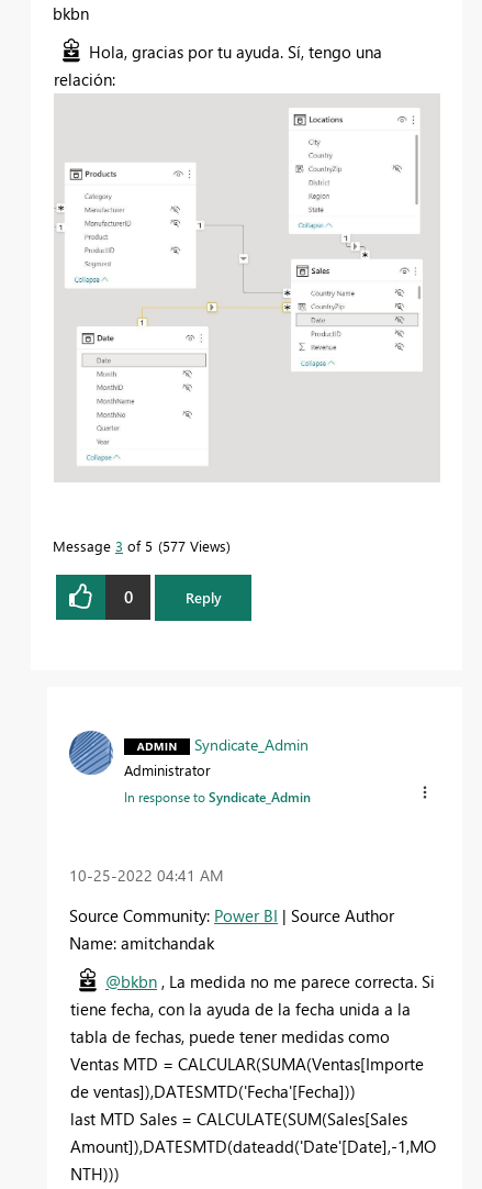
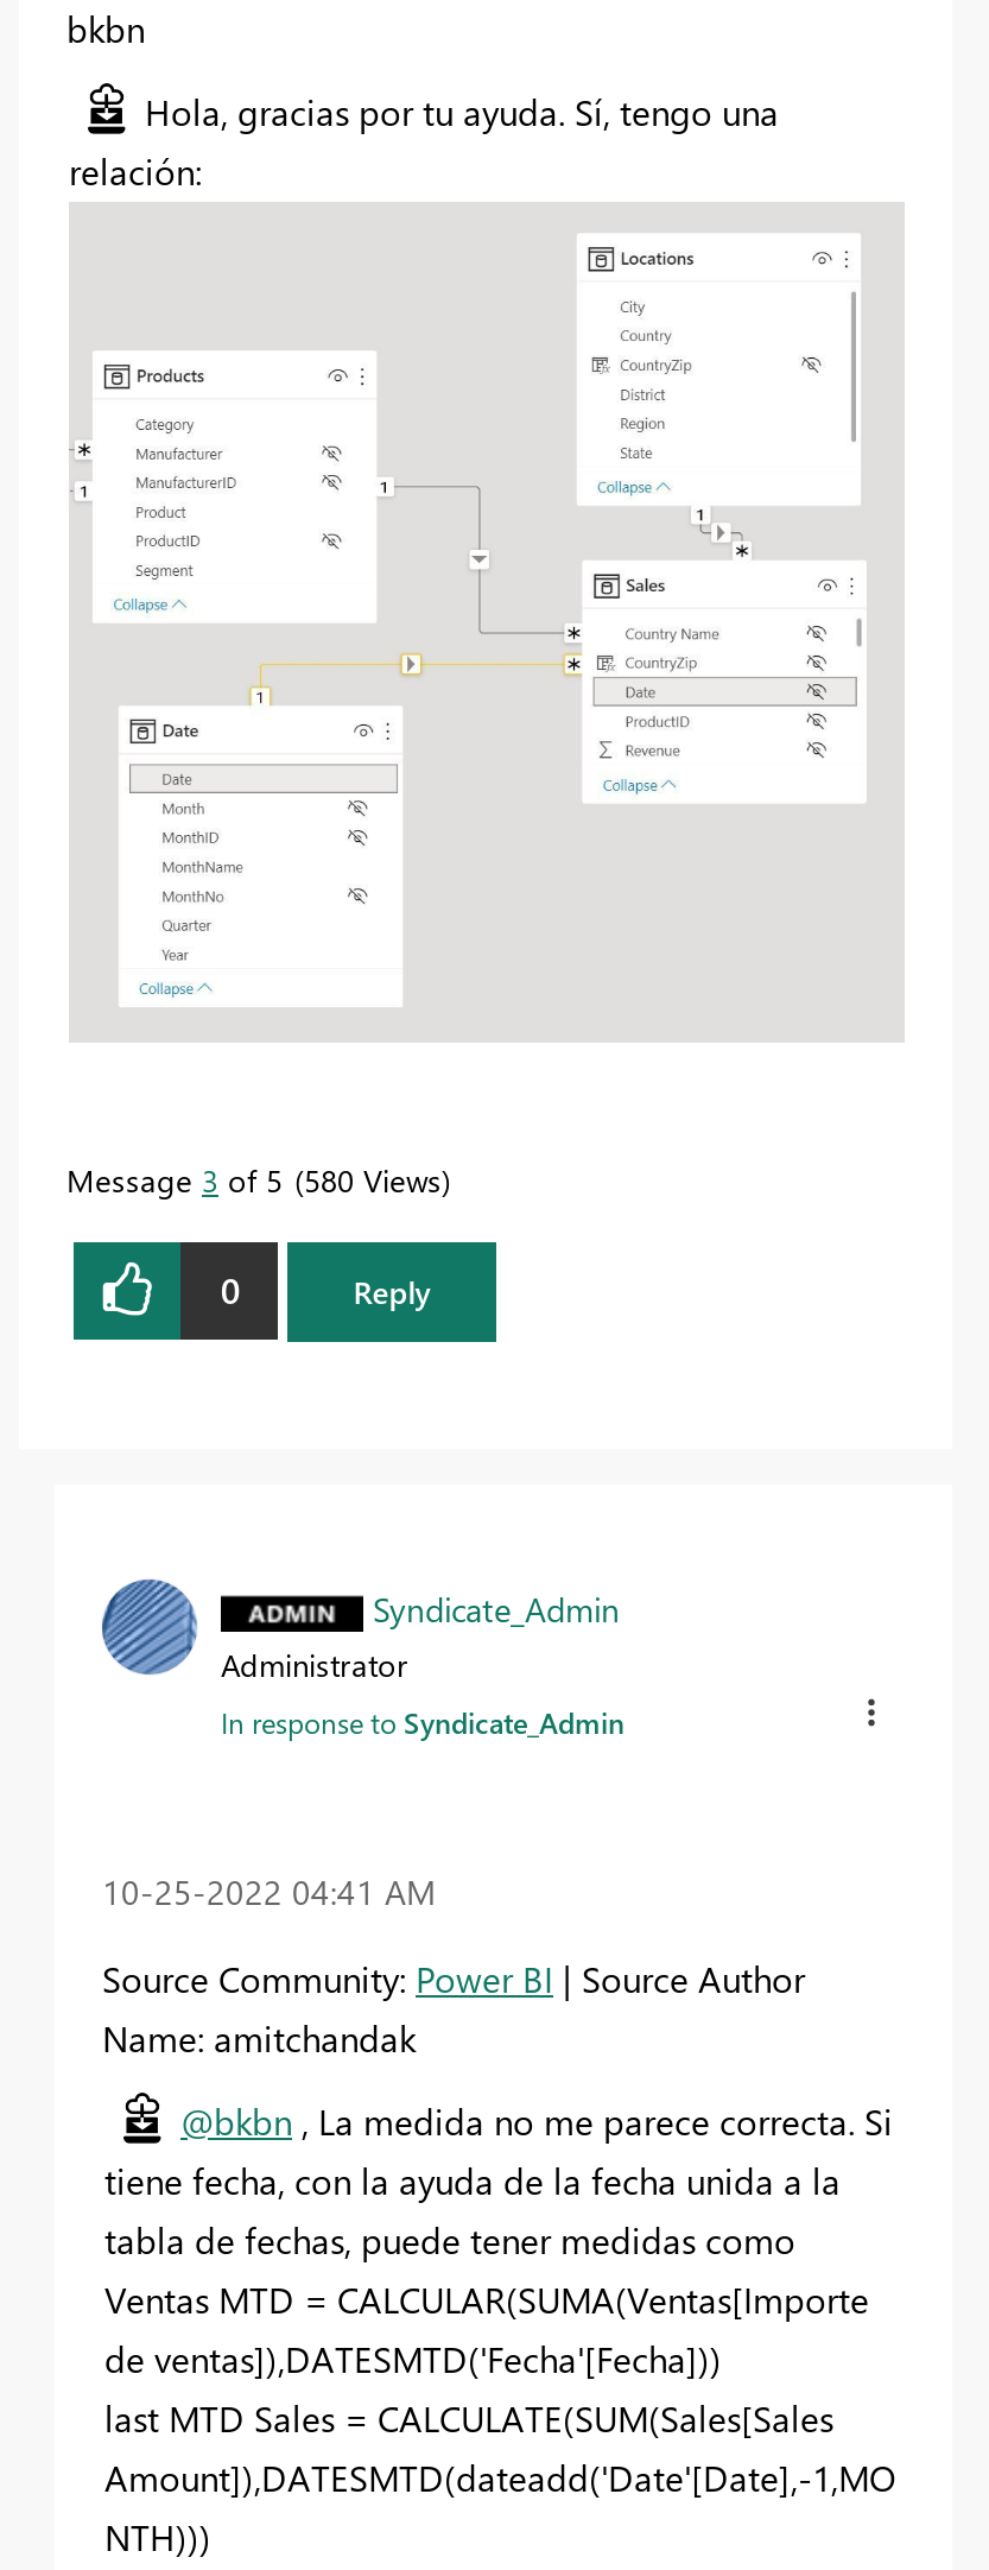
- Message 3 of 5 577 Views
+ Message 3 of 5 580 Views
